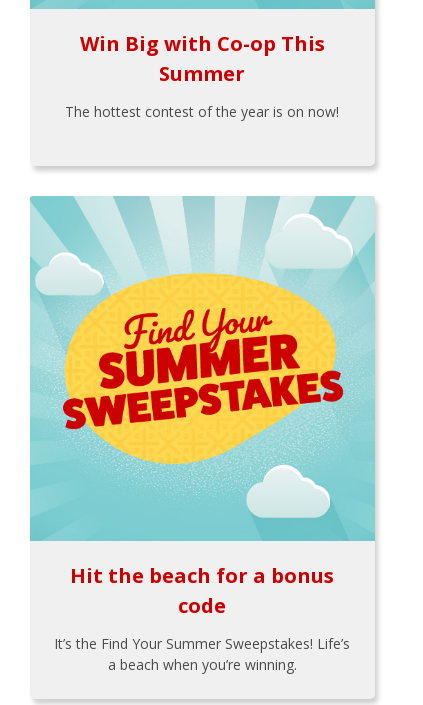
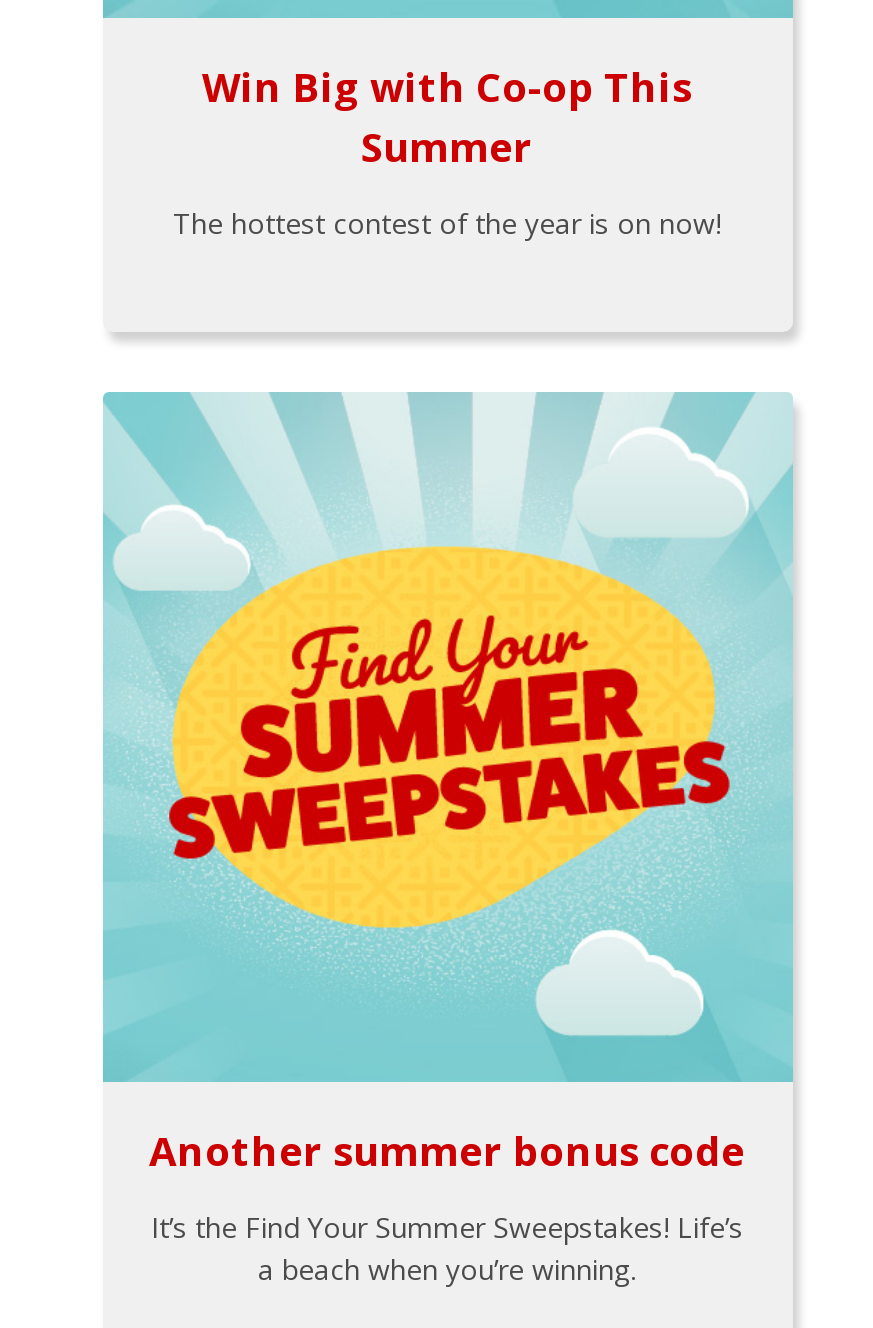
- Hit the beach for a bonus
- code
+ Another summer bonus code
